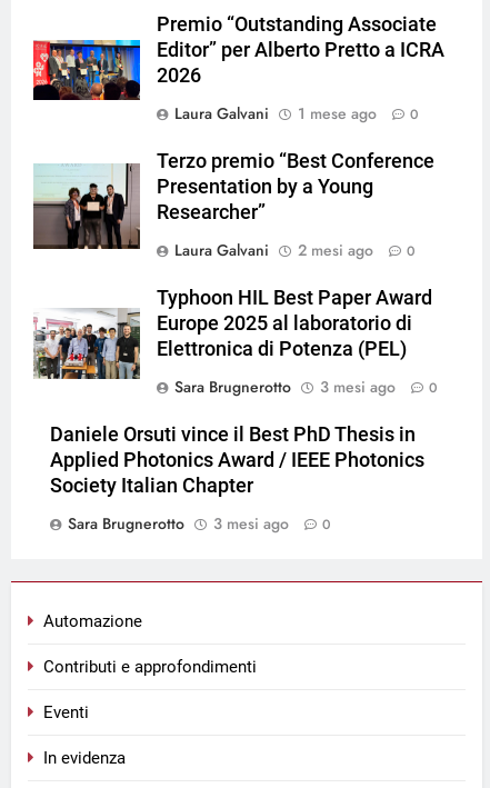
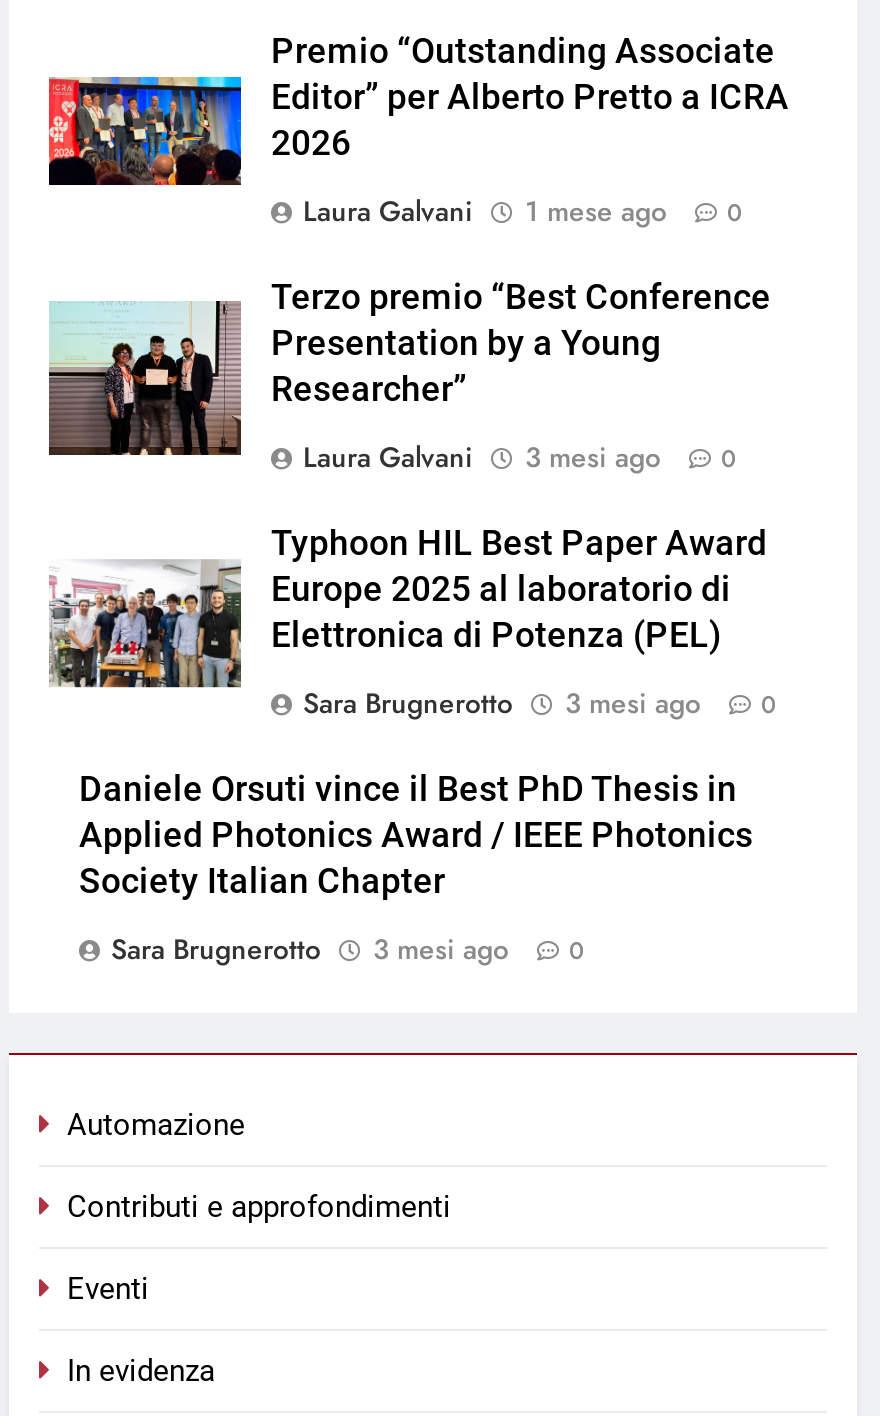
- Laura Galvani 2 mesi ago 0
+ Laura Galvani 3 mesi ago 0
